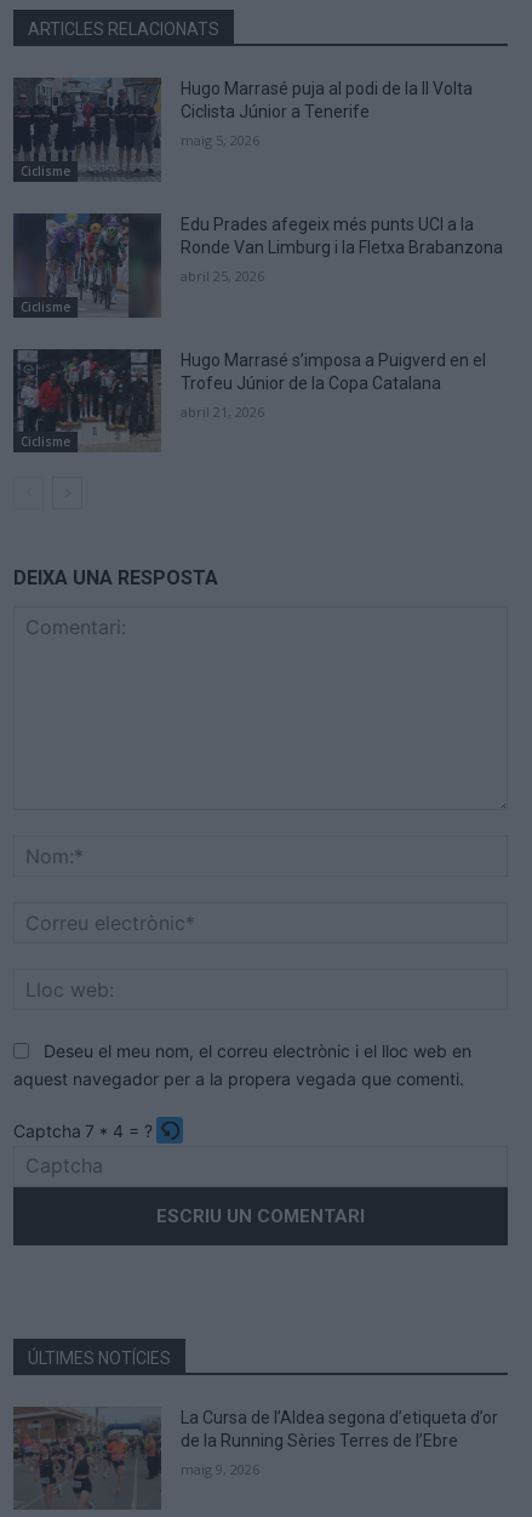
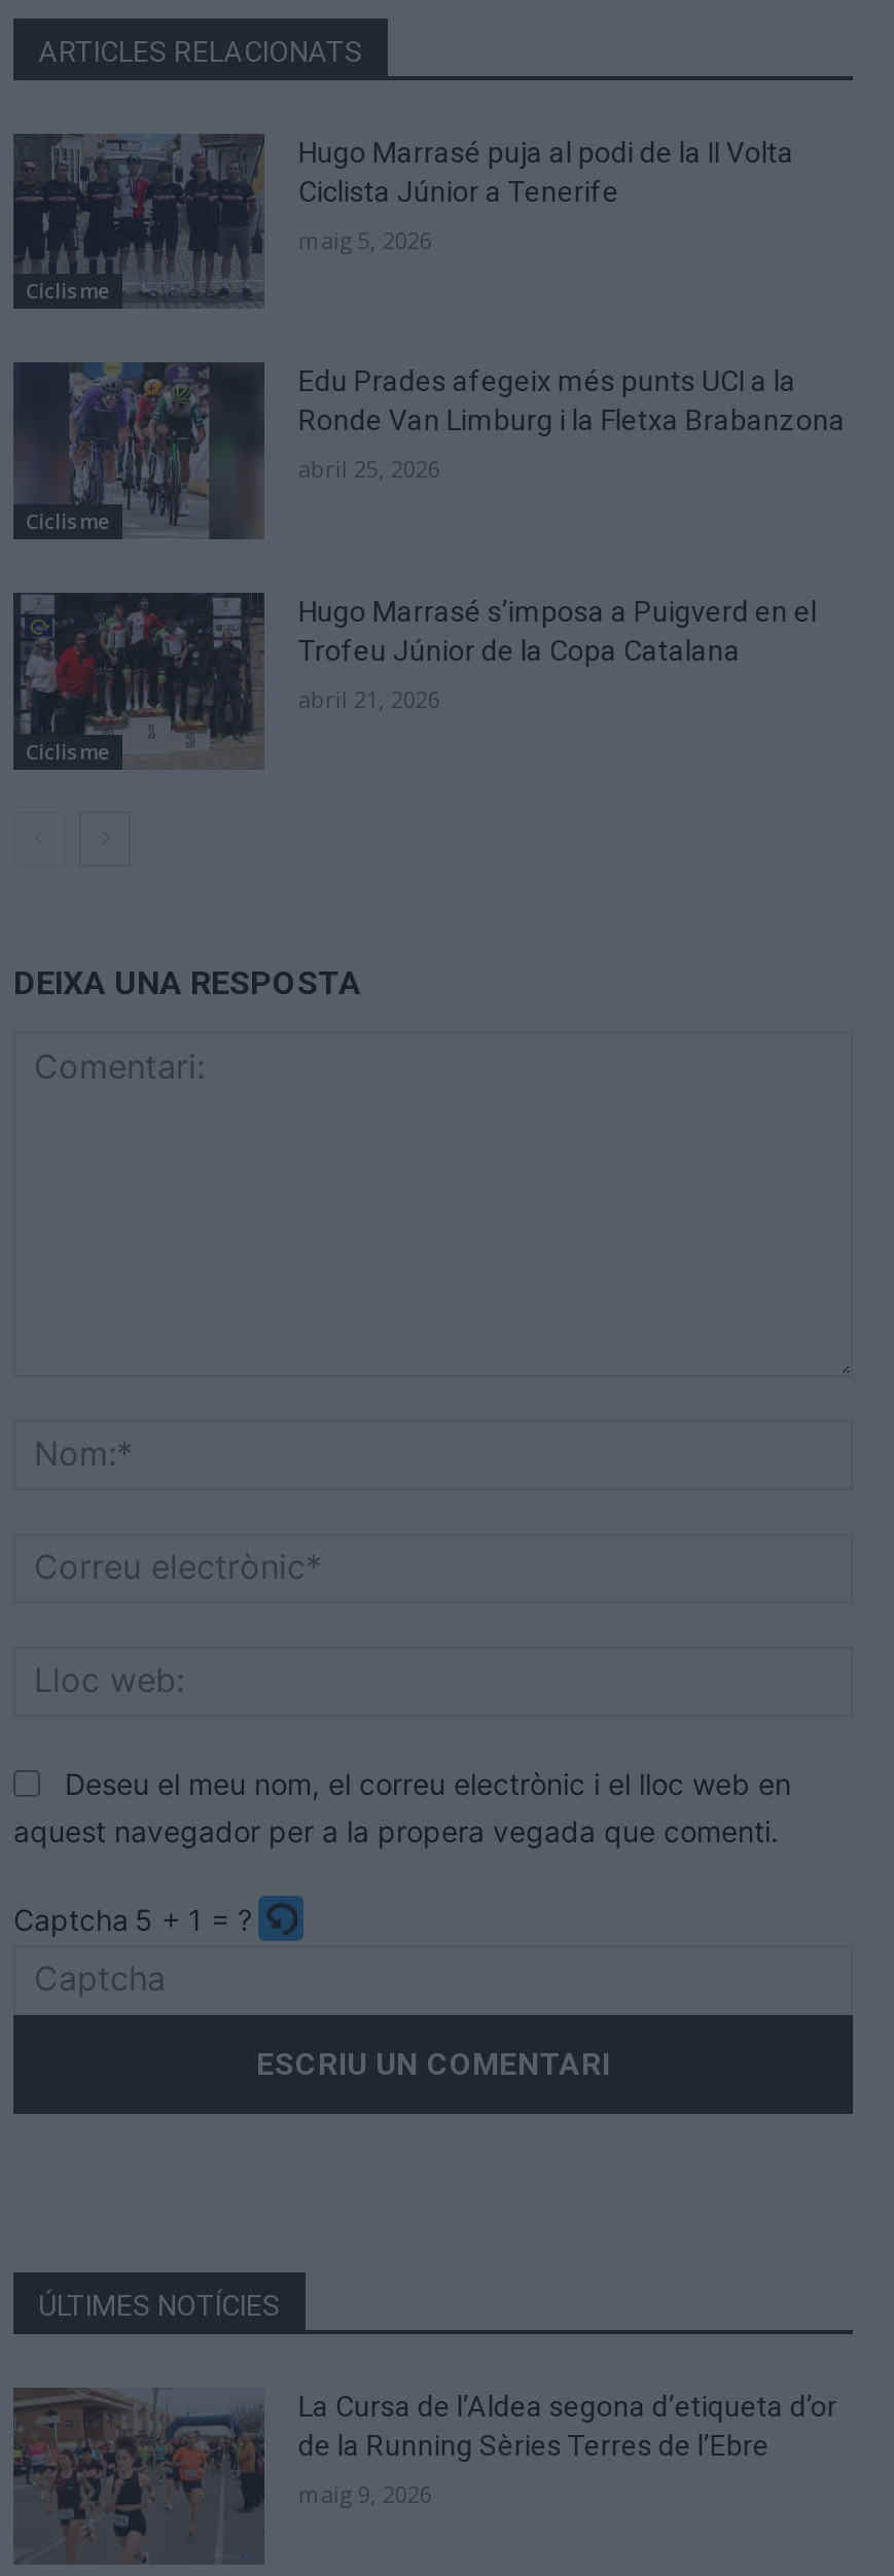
- Captcha 7 * 4 = ?
+ Captcha 5 + 1 = ?
